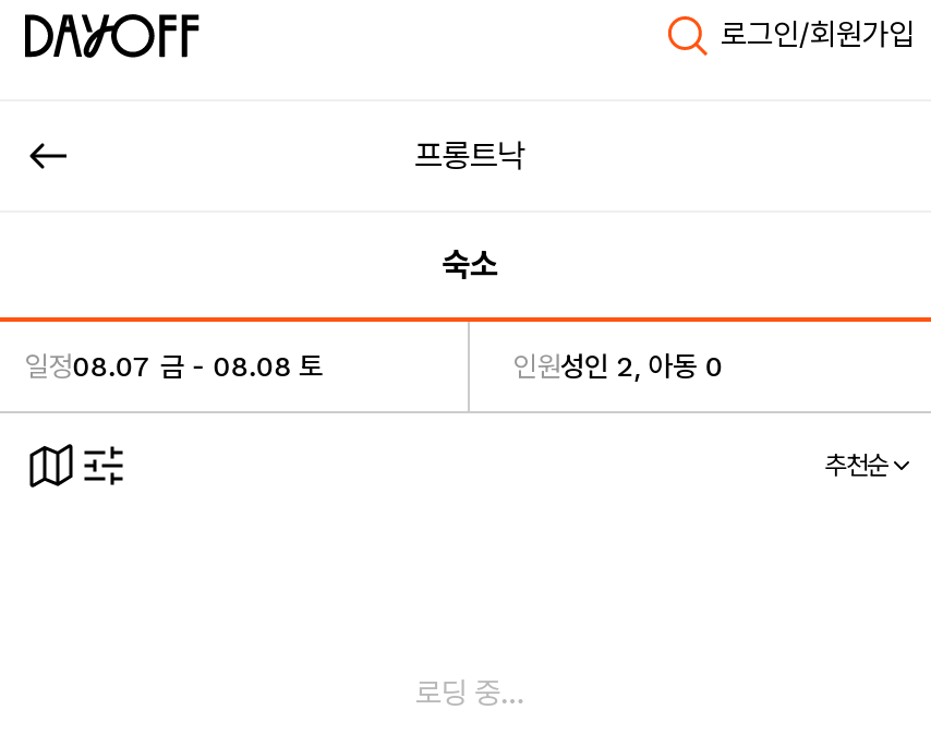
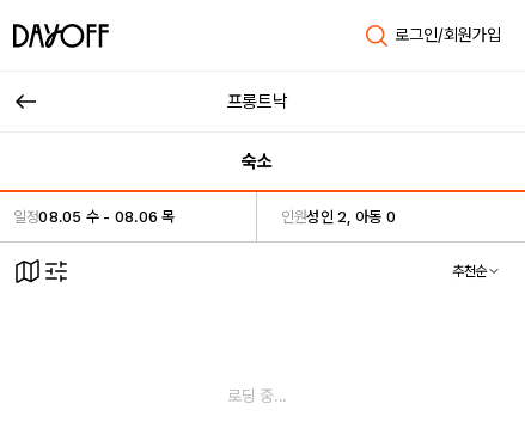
- 일정08.07 금 - 08.08 토
+ 일정08.05 수 - 08.06 목
